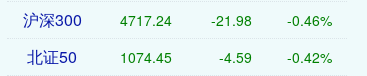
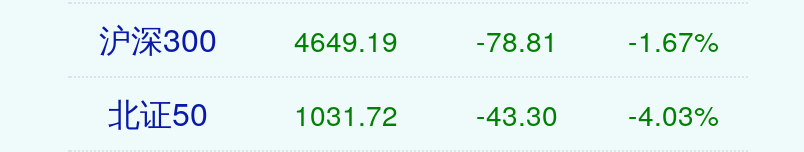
- 4717.24
+ 4649.19

- -21.98
+ -78.81

- -0.46%
+ -1.67%

- 1074.45
+ 1031.72

- -4.59
+ -43.30

- -0.42%
+ -4.03%
